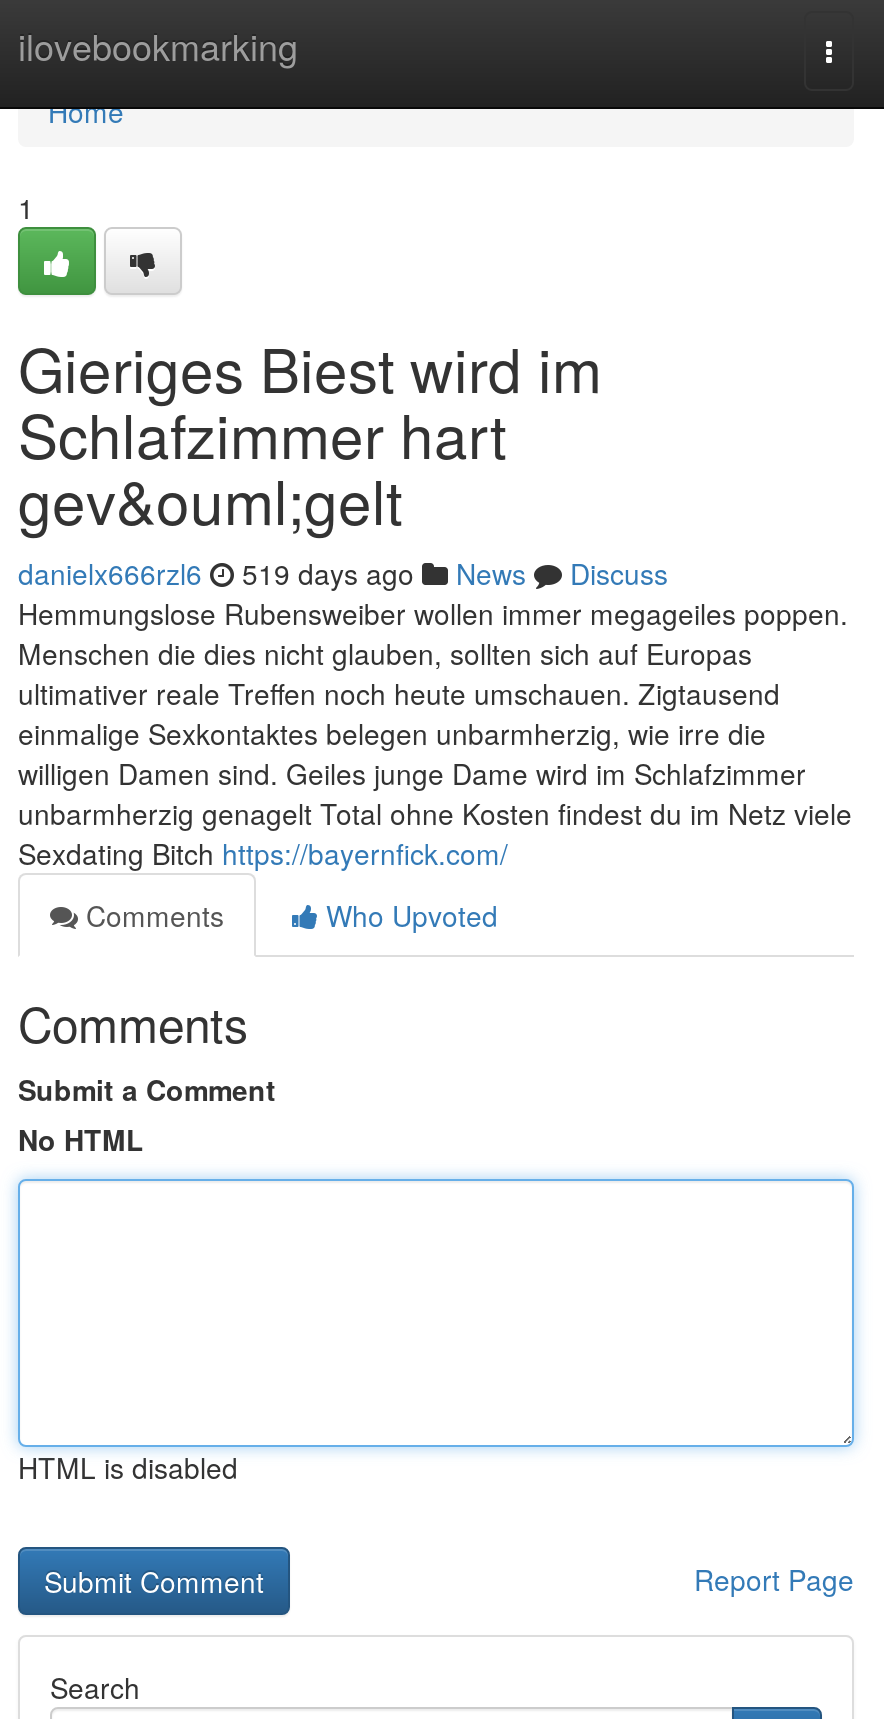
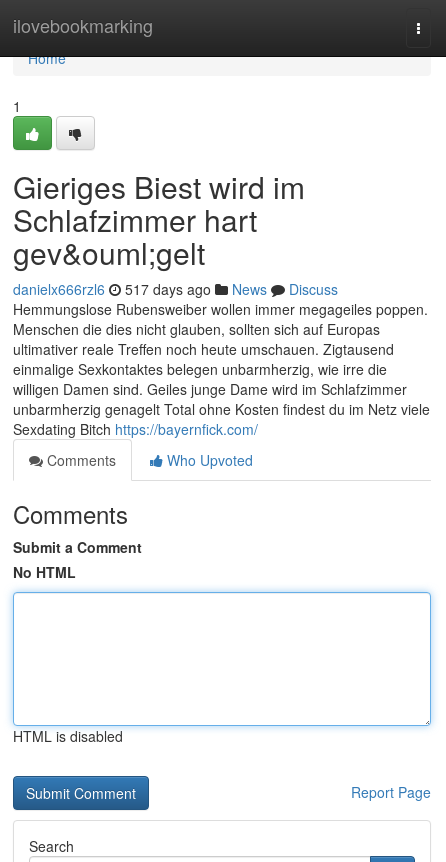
- danielx666rzl6 519 days ago News Discuss
+ danielx666rzl6 517 days ago News Discuss
